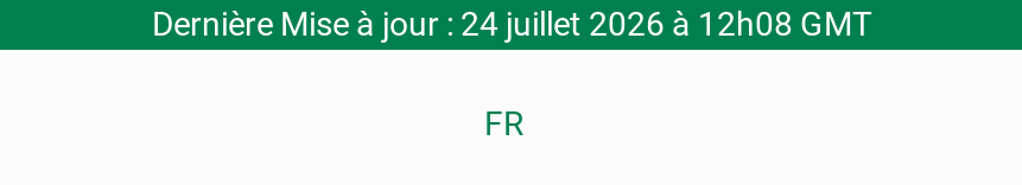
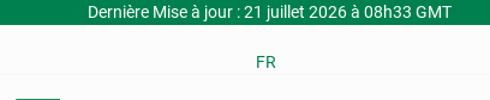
- Dernière Mise à jour : 24 juillet 2026 à 12h08 GMT
+ Dernière Mise à jour : 21 juillet 2026 à 08h33 GMT
